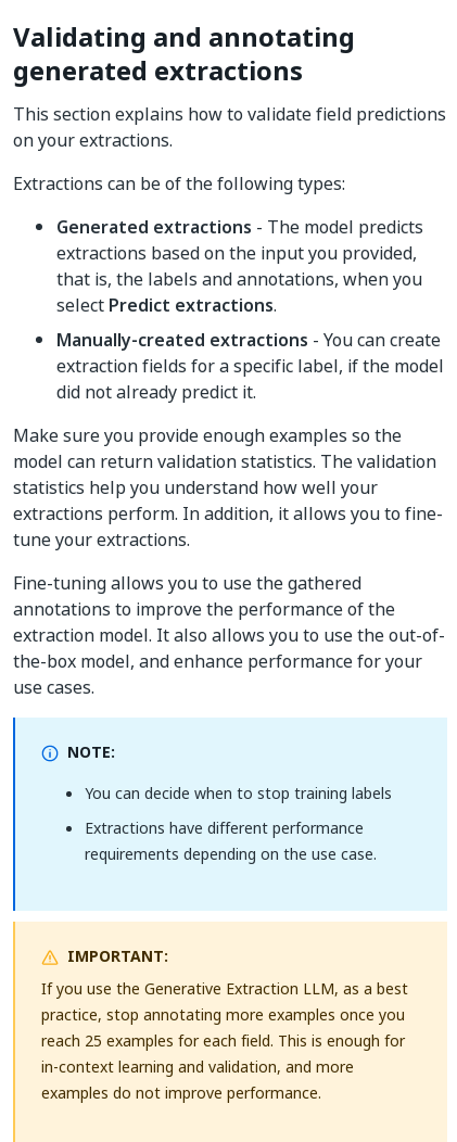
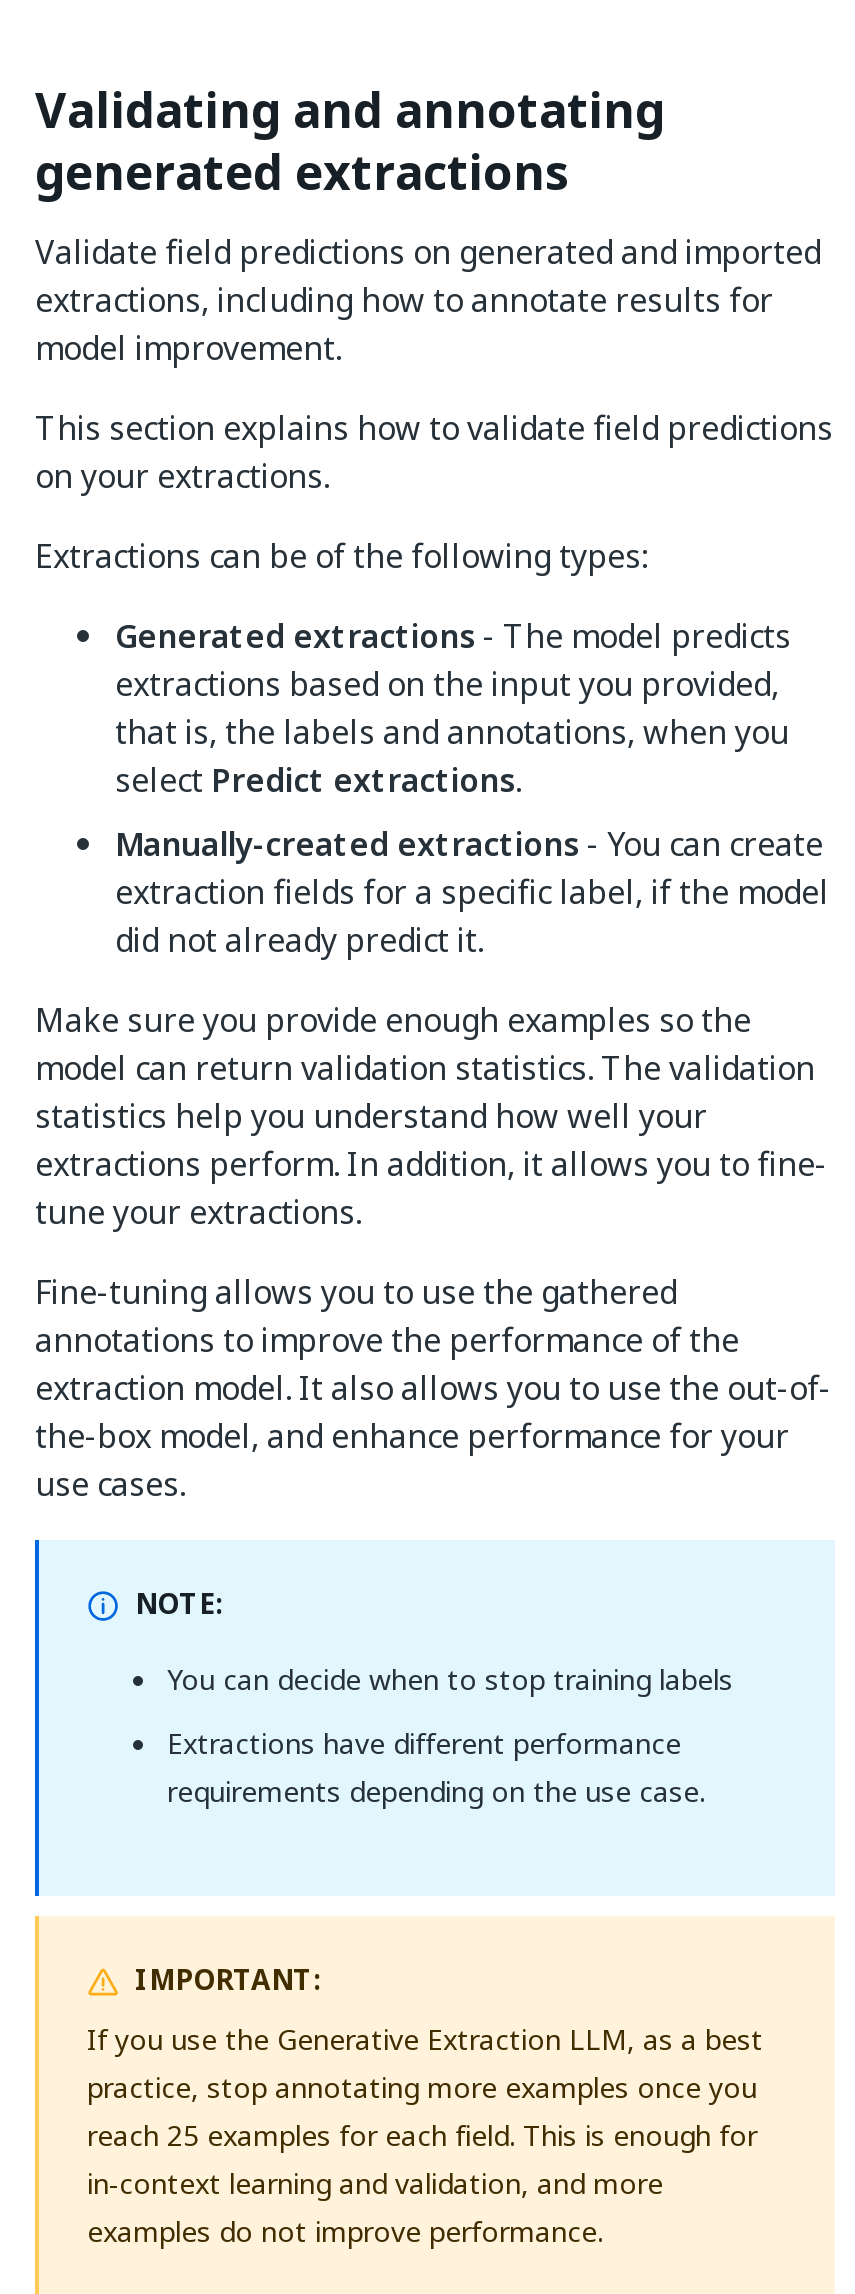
+ Validate field predictions on generated and imported
+ extractions, including how to annotate results for
+ model improvement.
